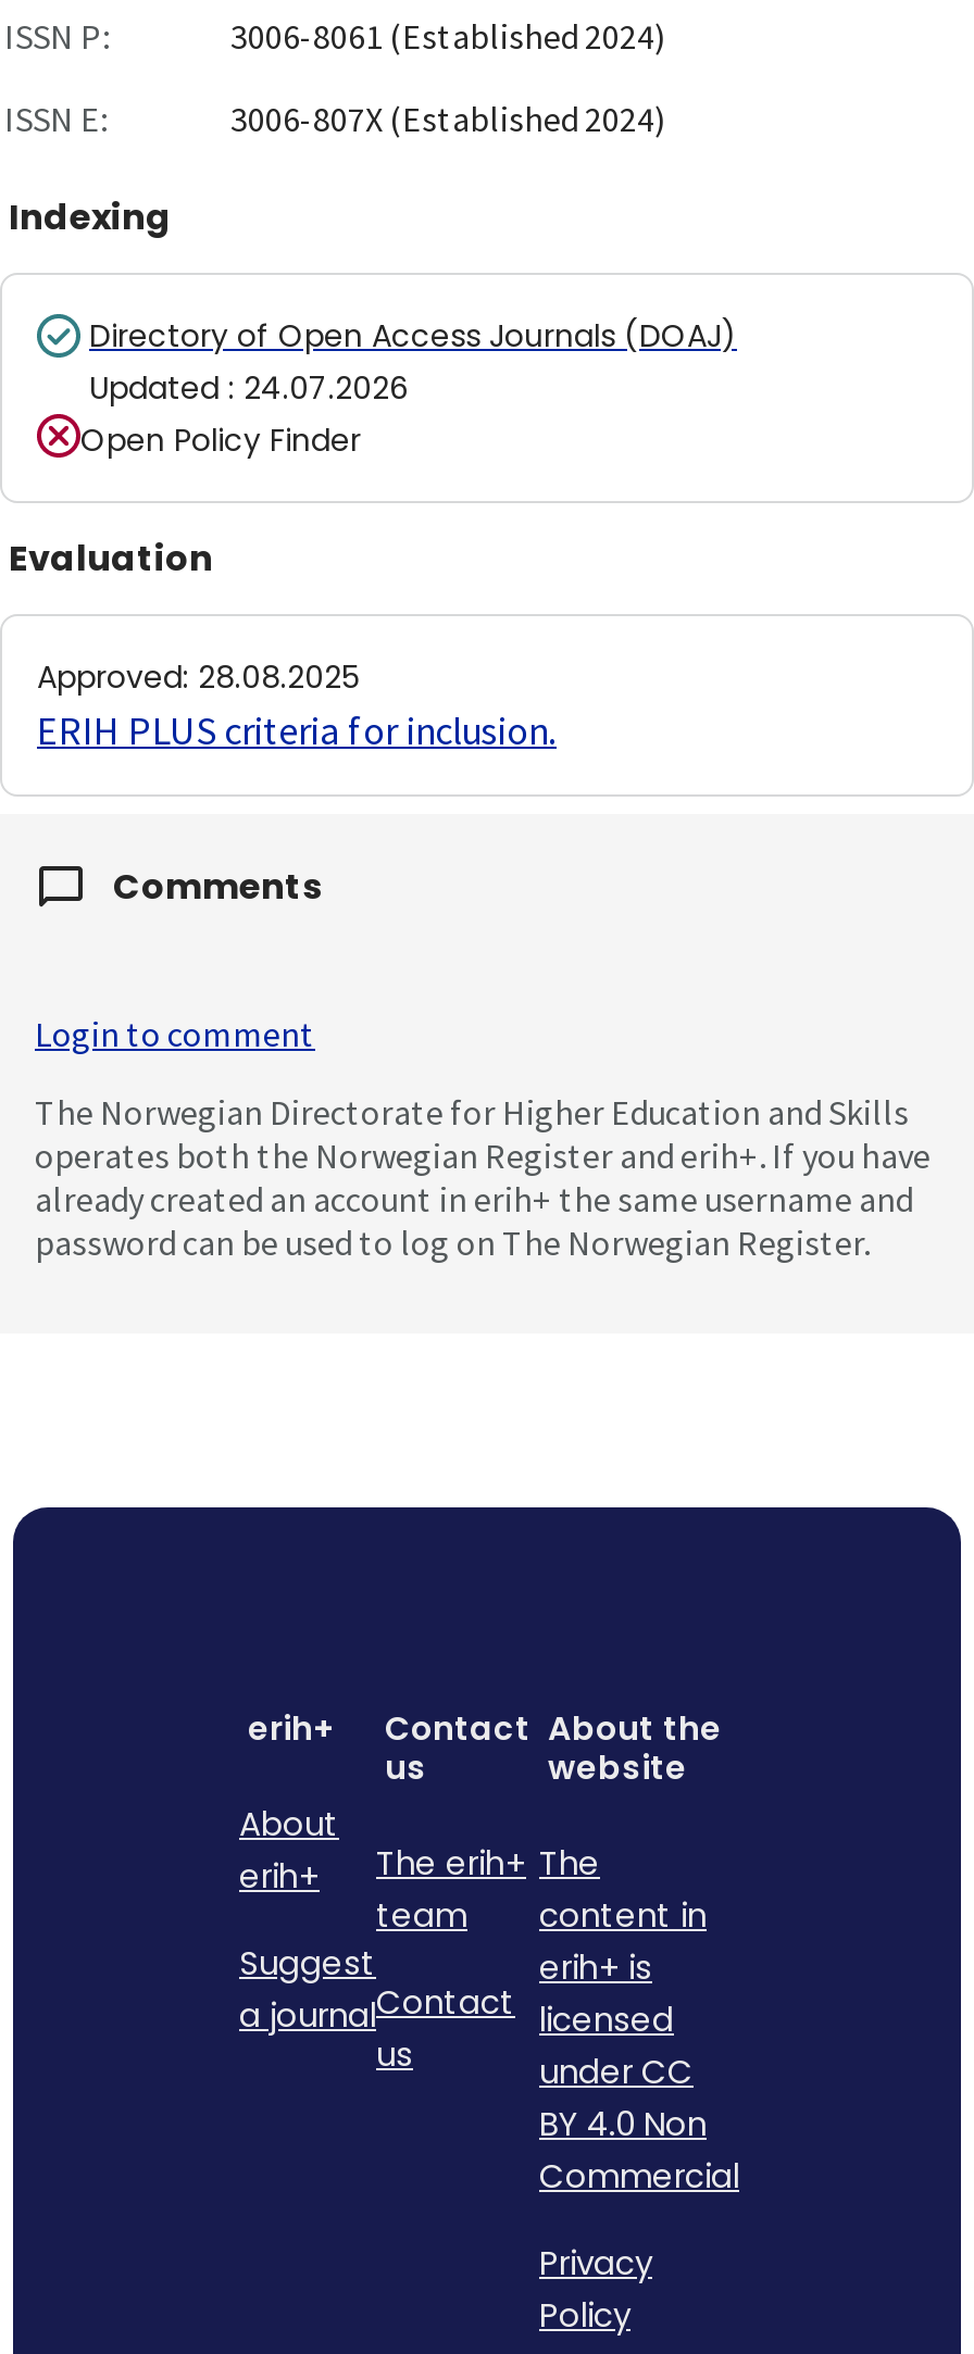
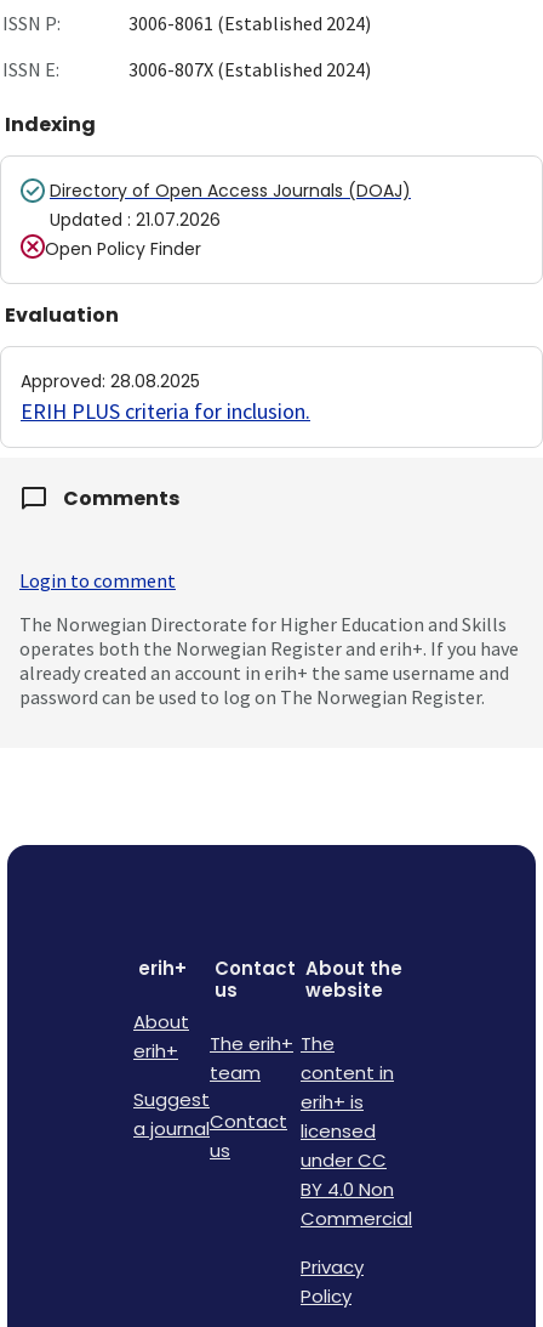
- Updated: 24.07.2026
+ Updated: 21.07.2026
